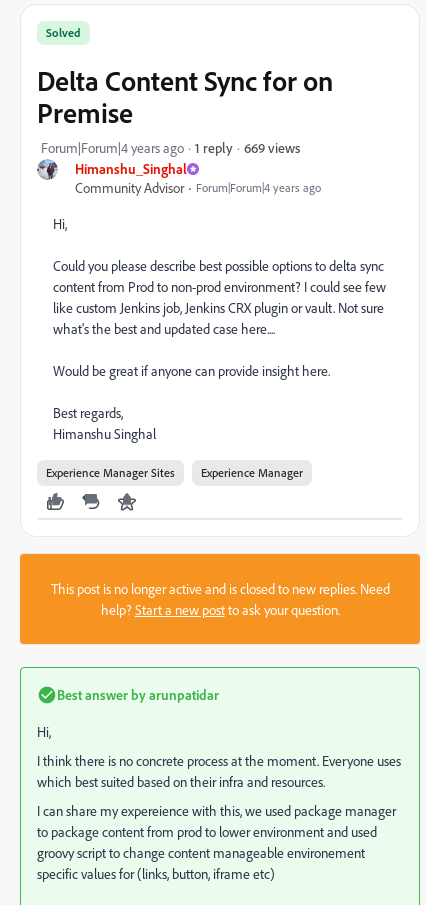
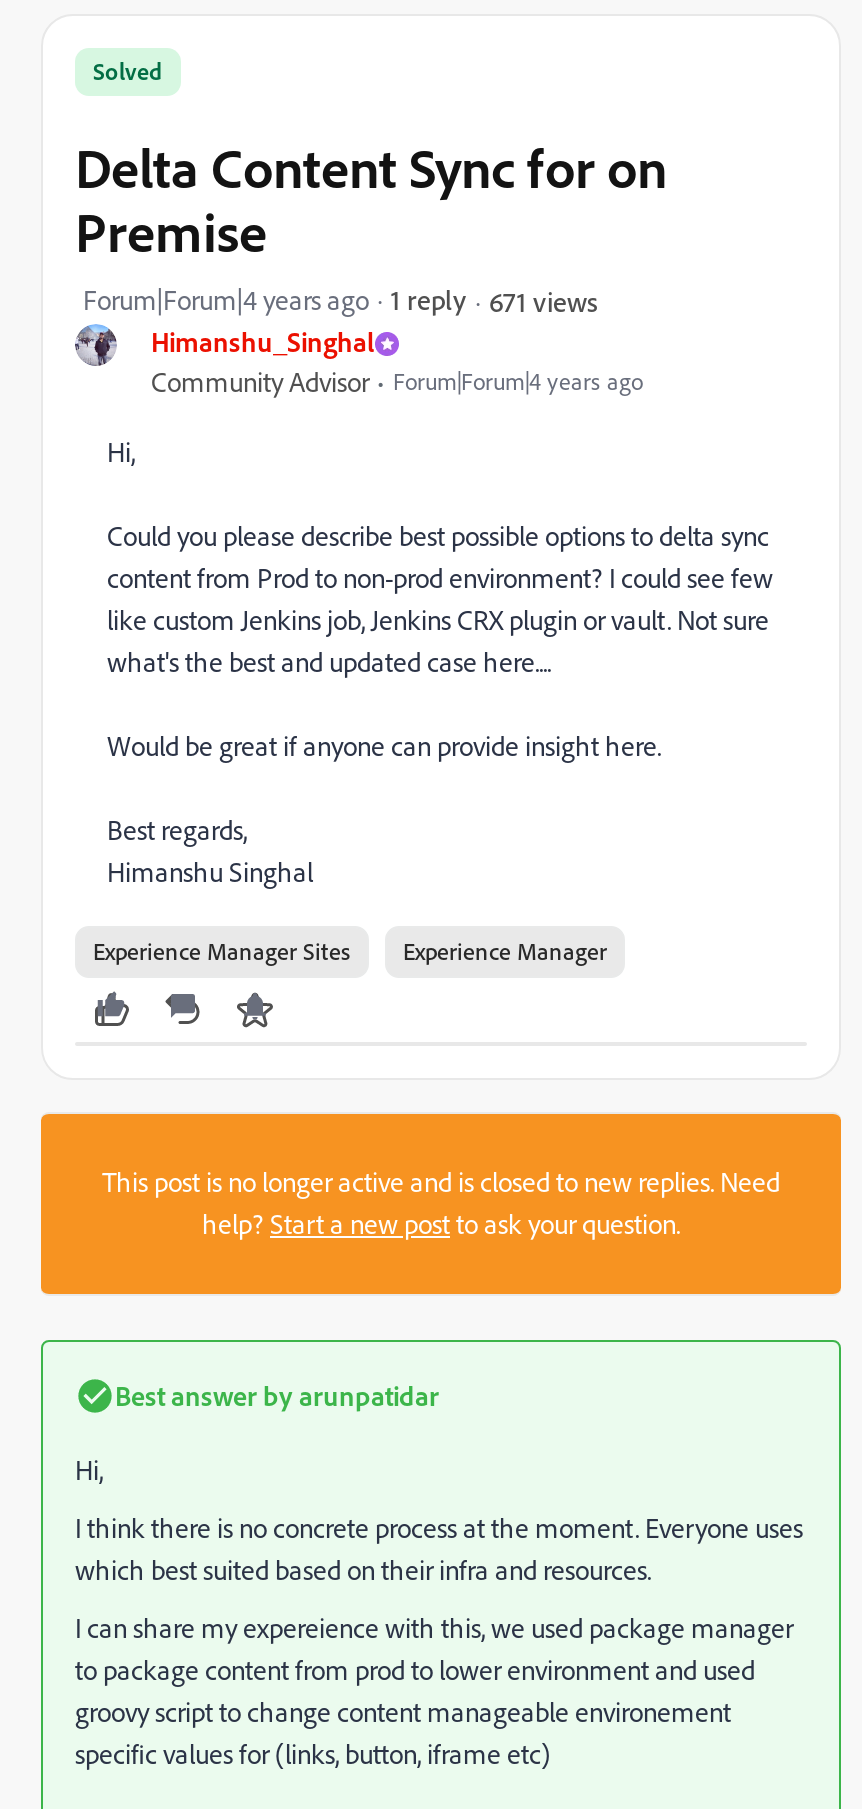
- 669 views
+ 671 views
